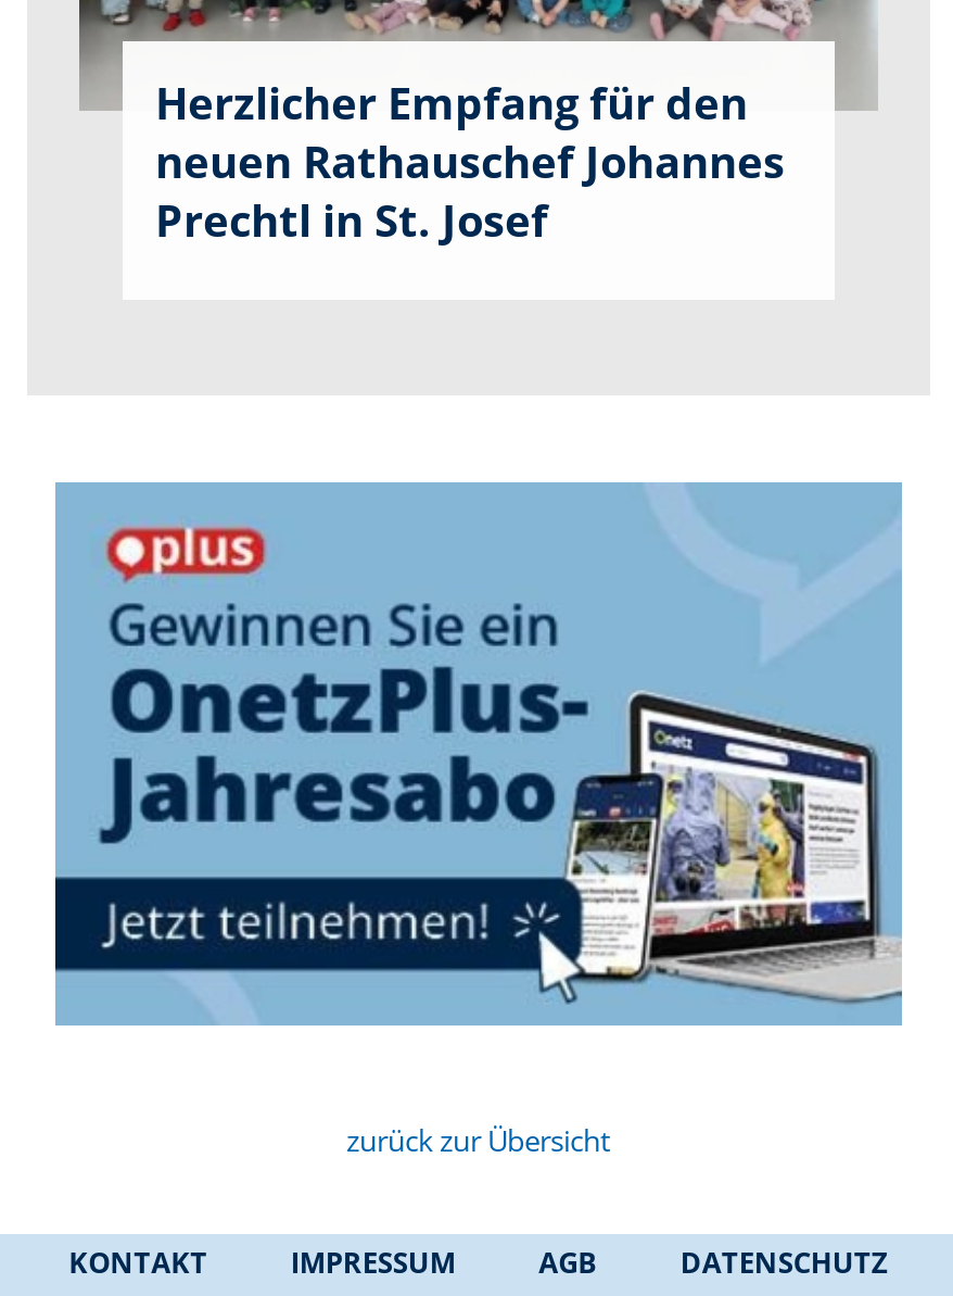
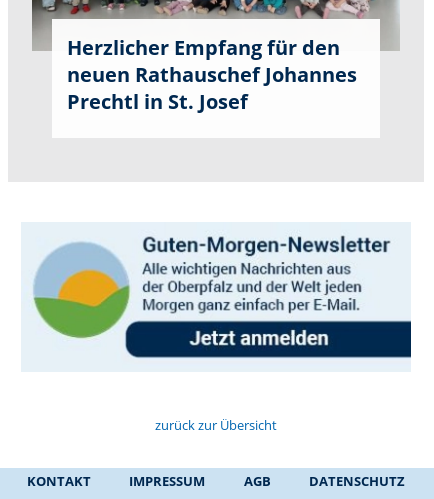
- [image]
+ [image]
